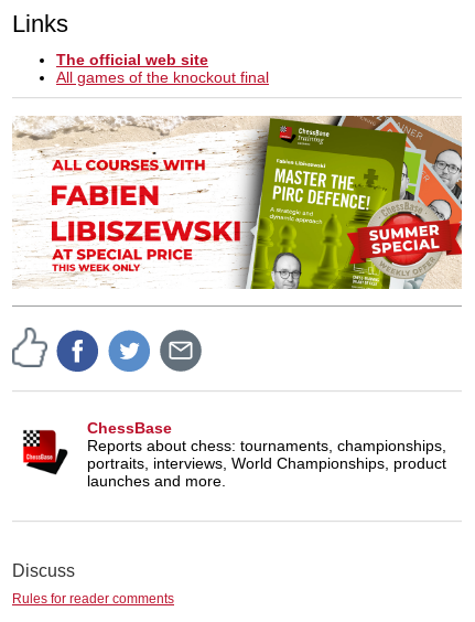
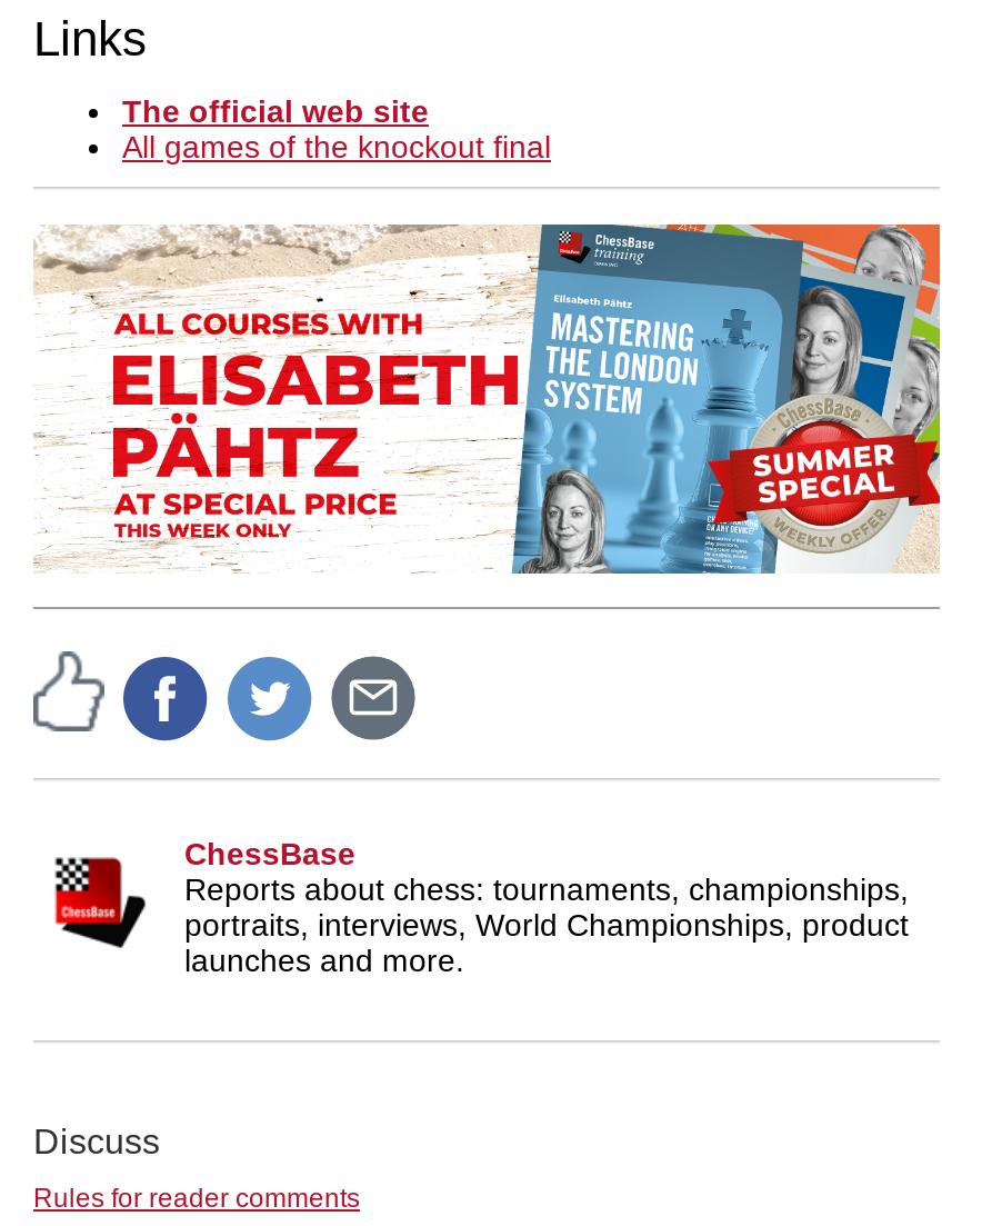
- [image]
+ [image]
